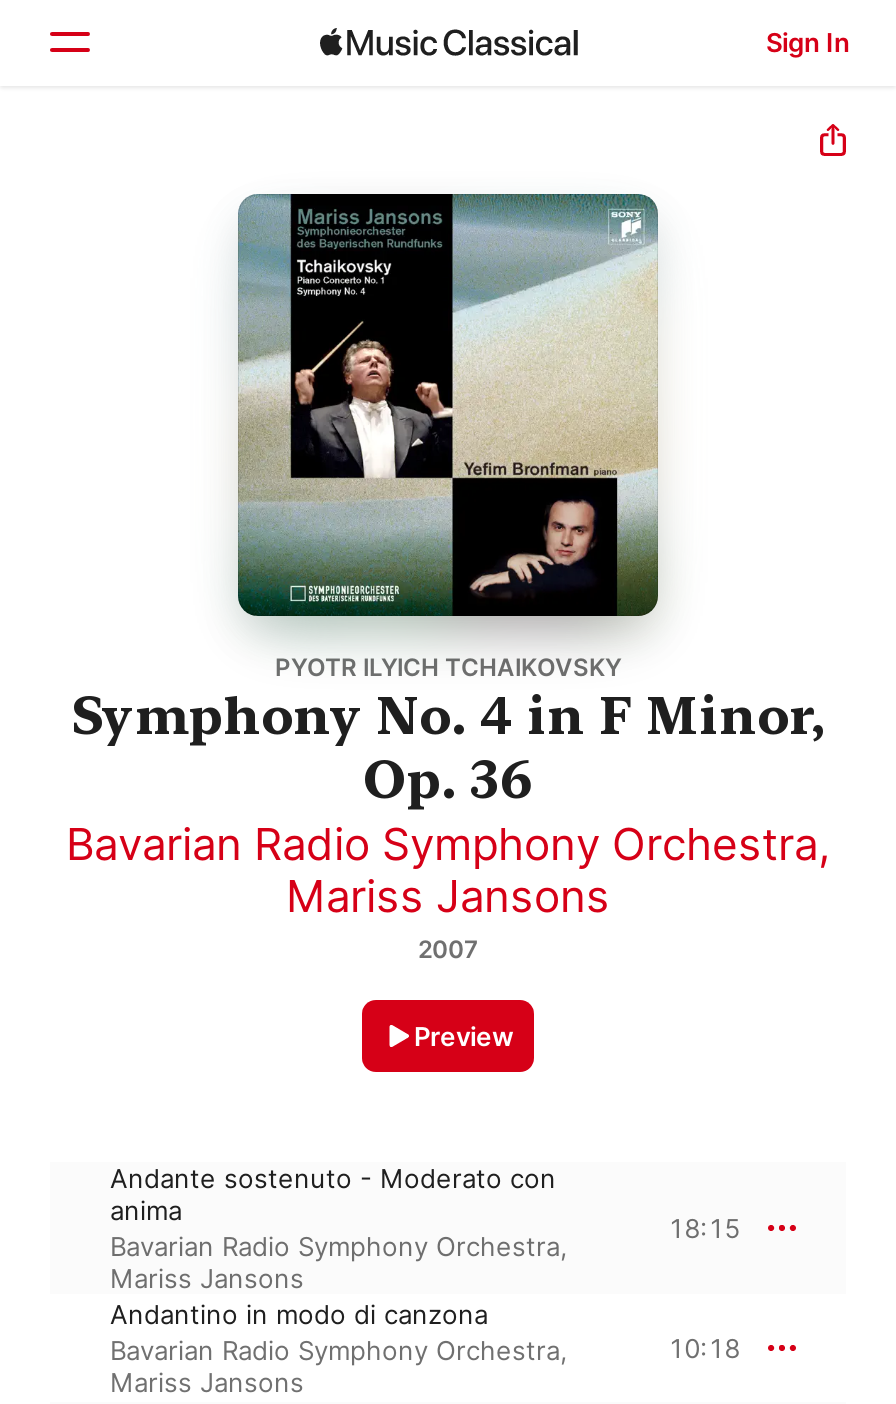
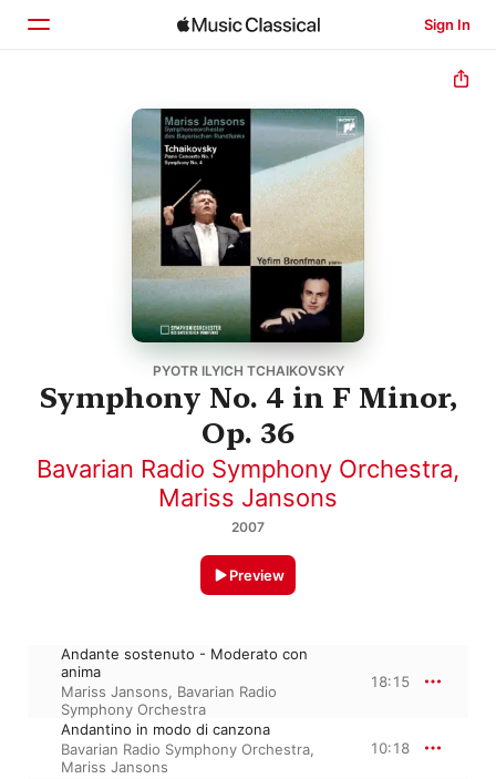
- Bavarian Radio Symphony Orchestra,
- Mariss Jansons
+ Mariss Jansons, Bavarian Radio
+ Symphony Orchestra
